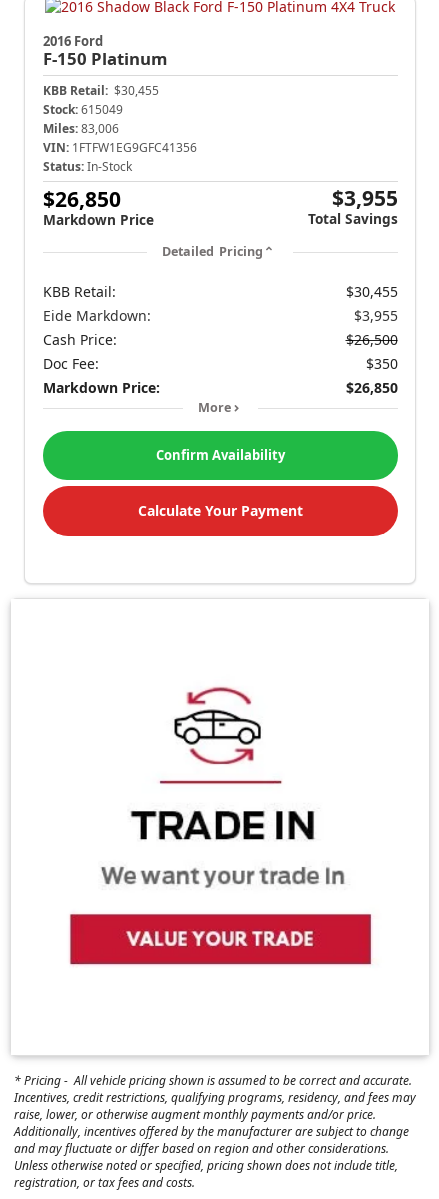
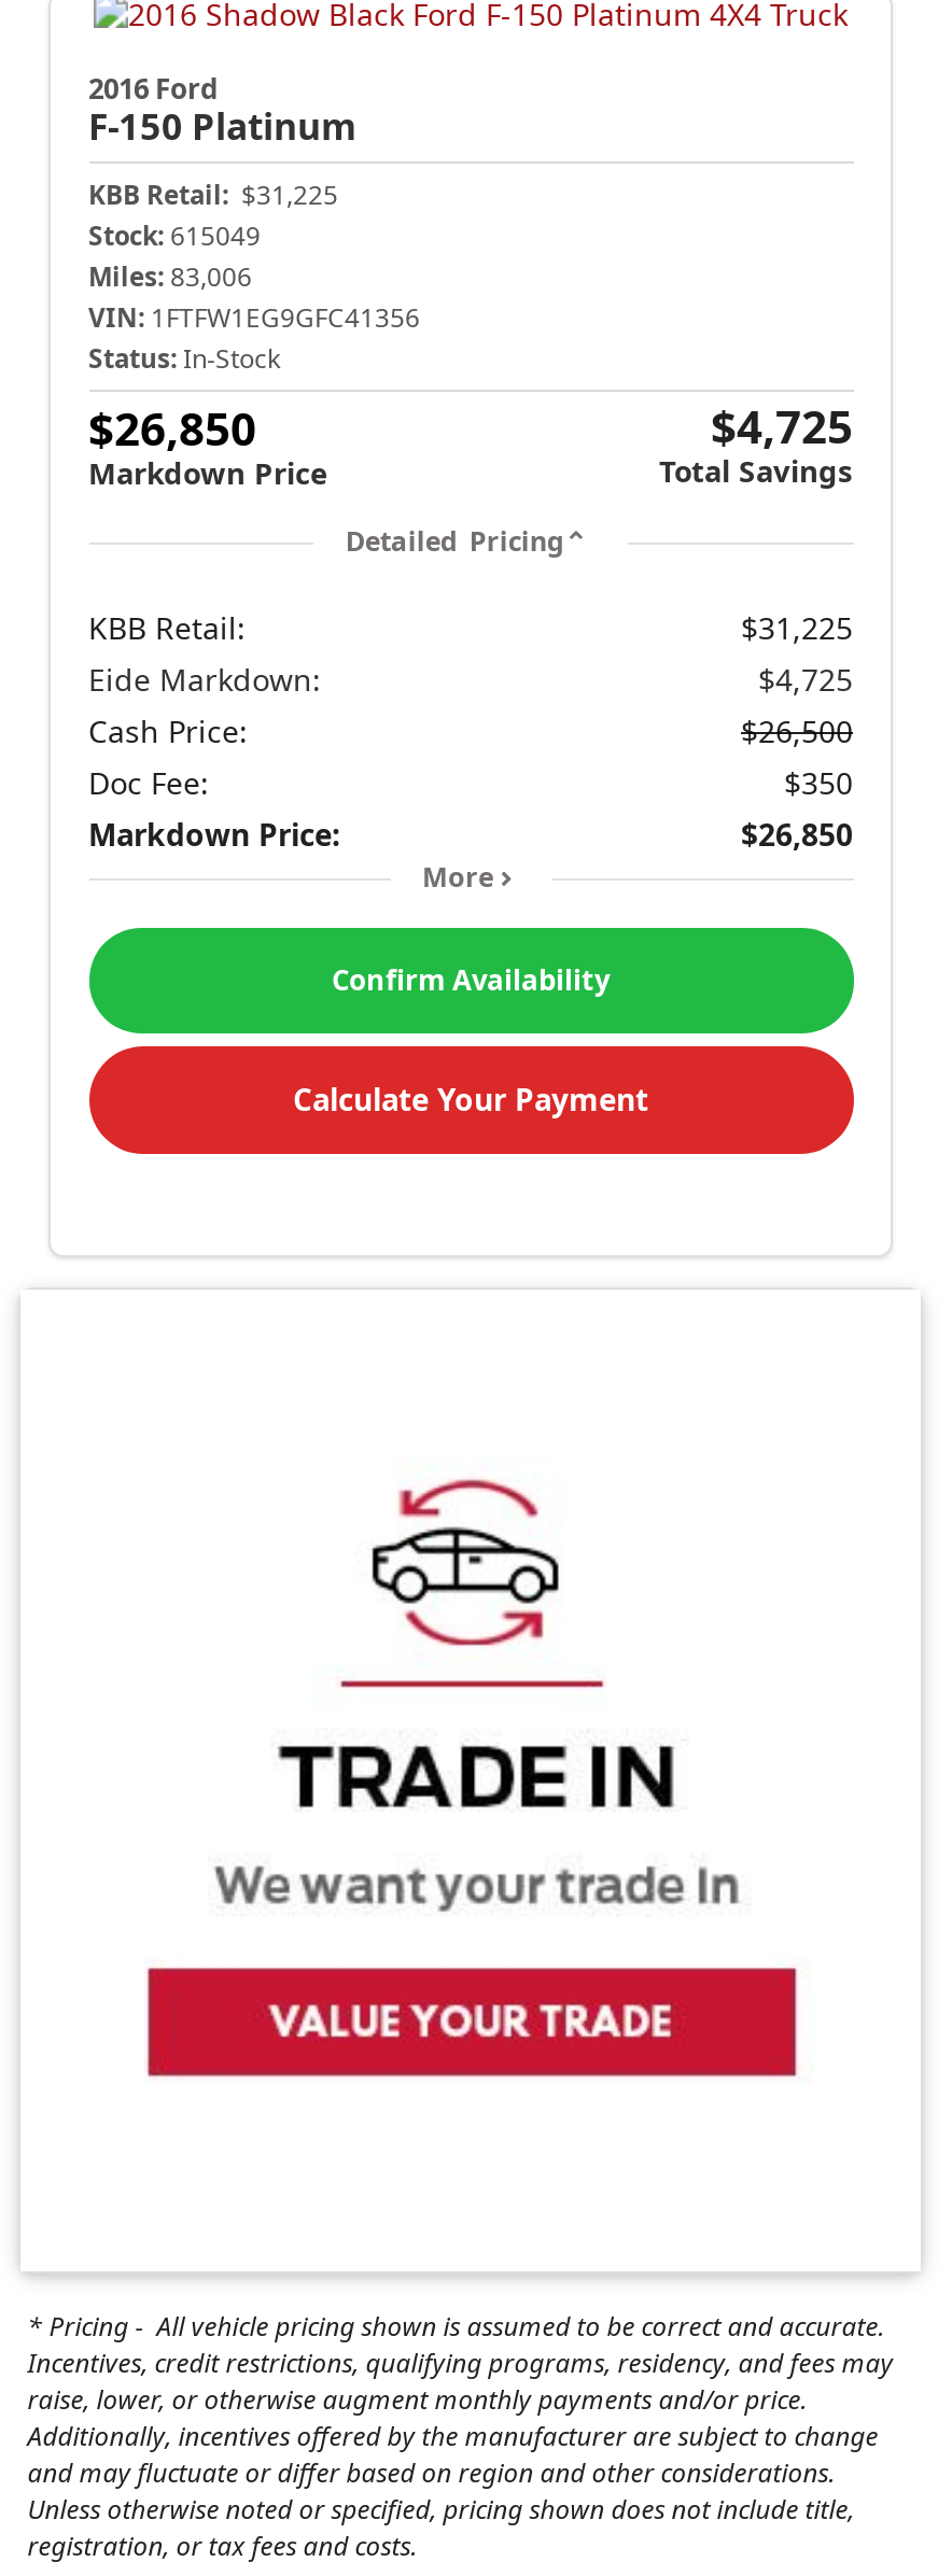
- KBB Retail: $30,455
+ KBB Retail: $31,225

- $3,955
+ $4,725

- $30,455
+ $31,225

- $3,955
+ $4,725
